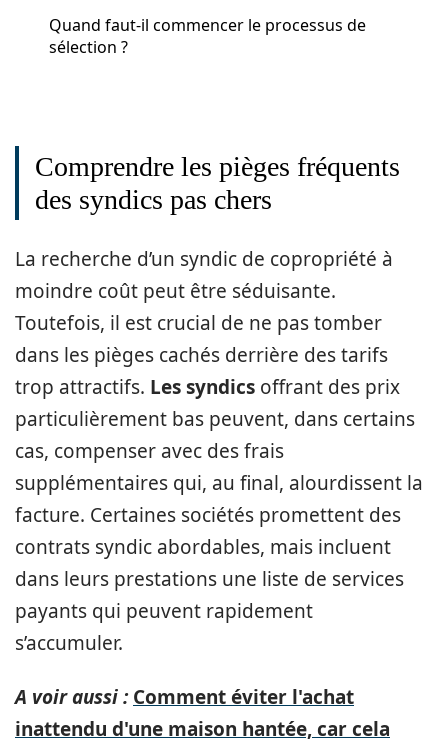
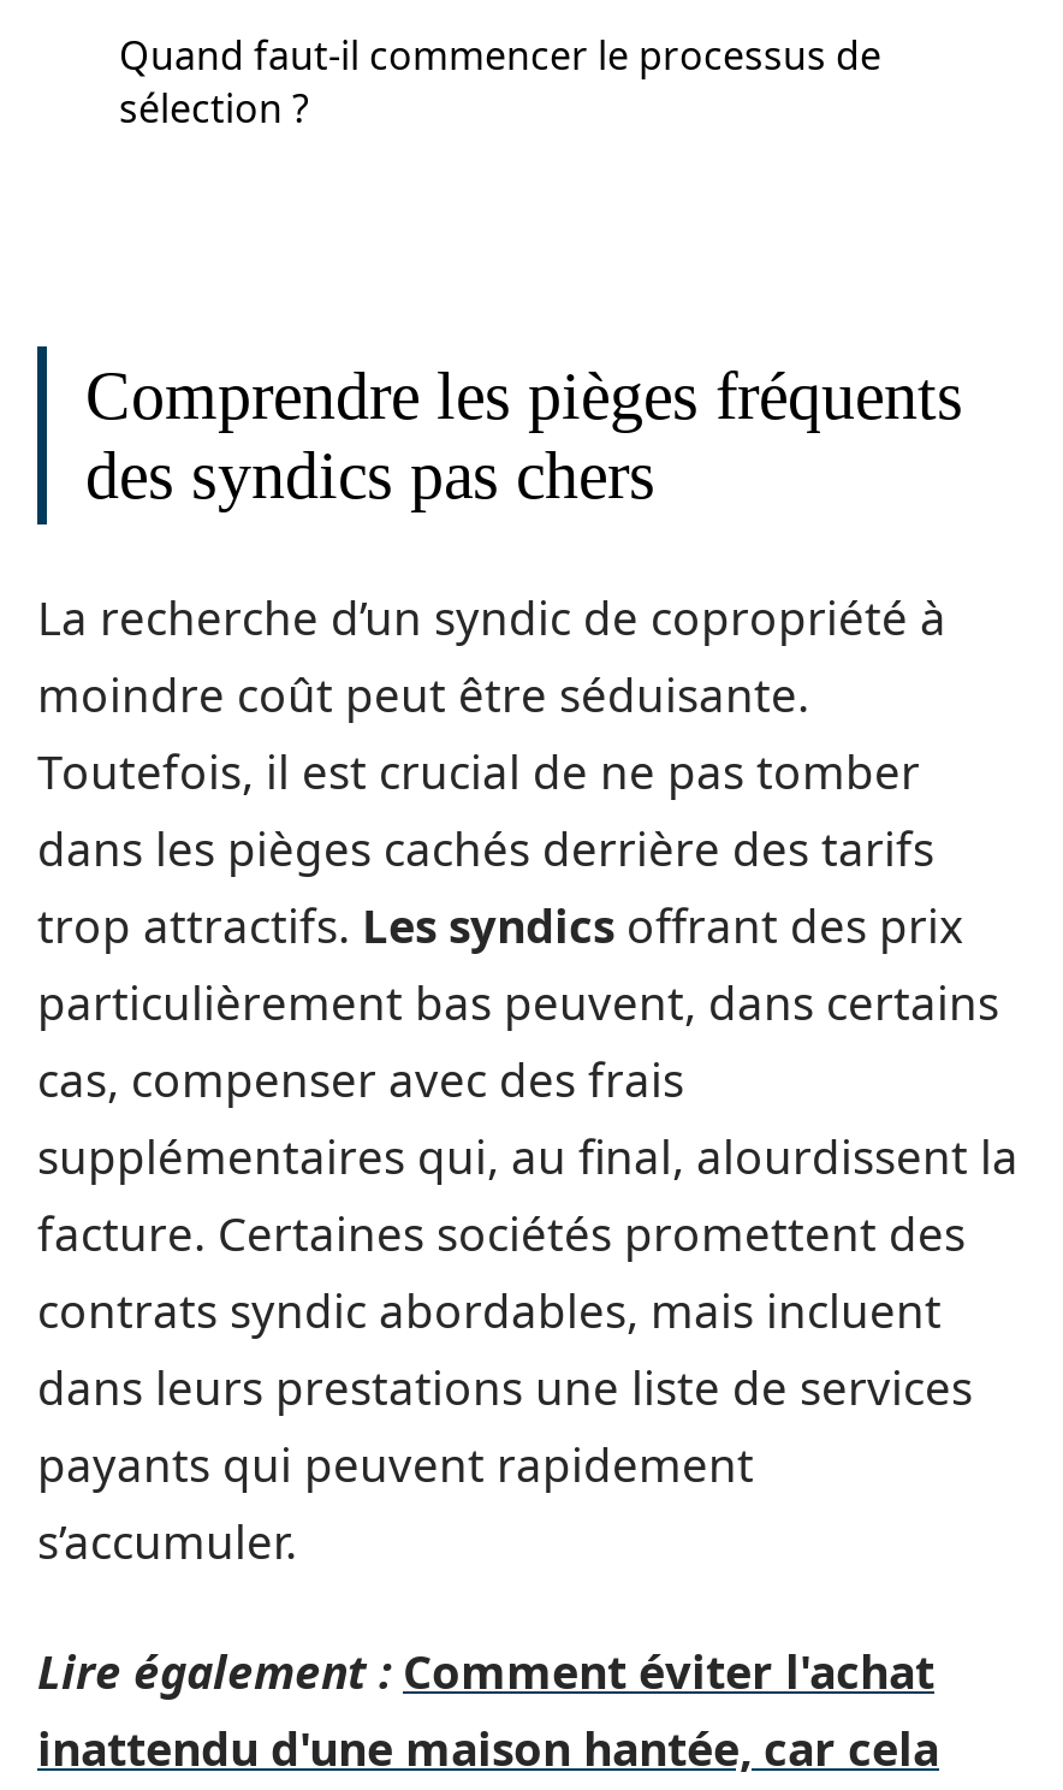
- A voir aussi : Comment éviter l'achat
+ Lire également : Comment éviter l'achat
